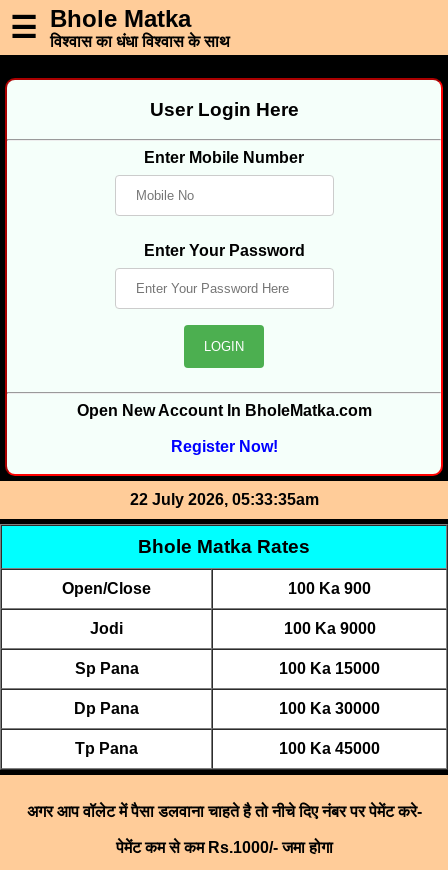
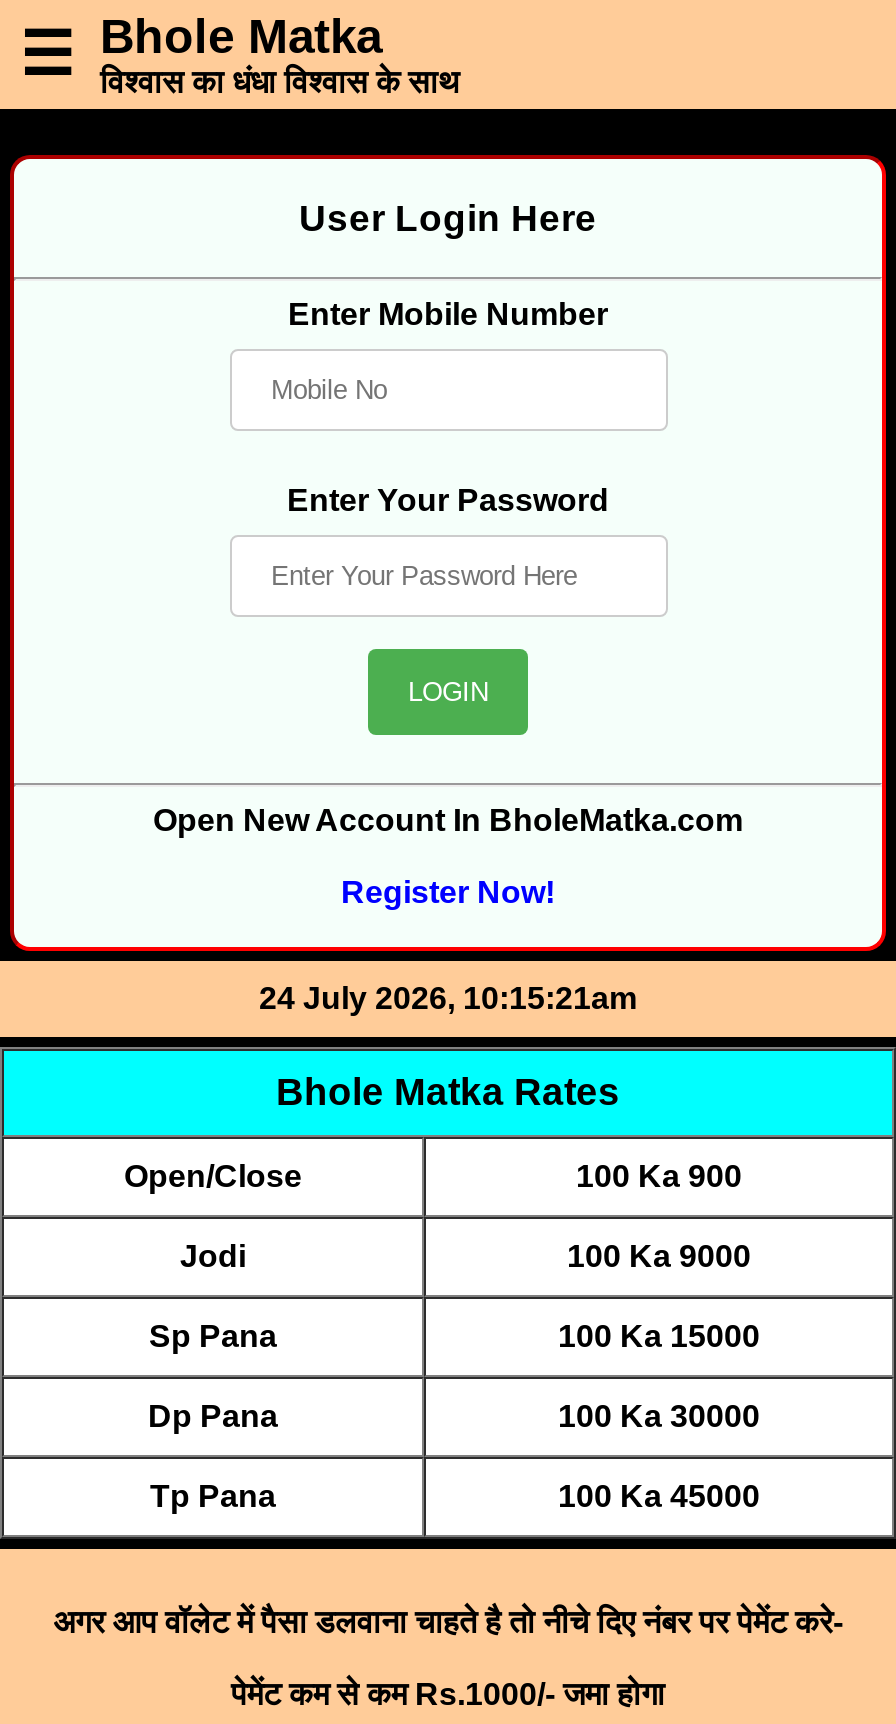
- 22 July 2026, 05:33:35am
+ 24 July 2026, 10:15:21am
